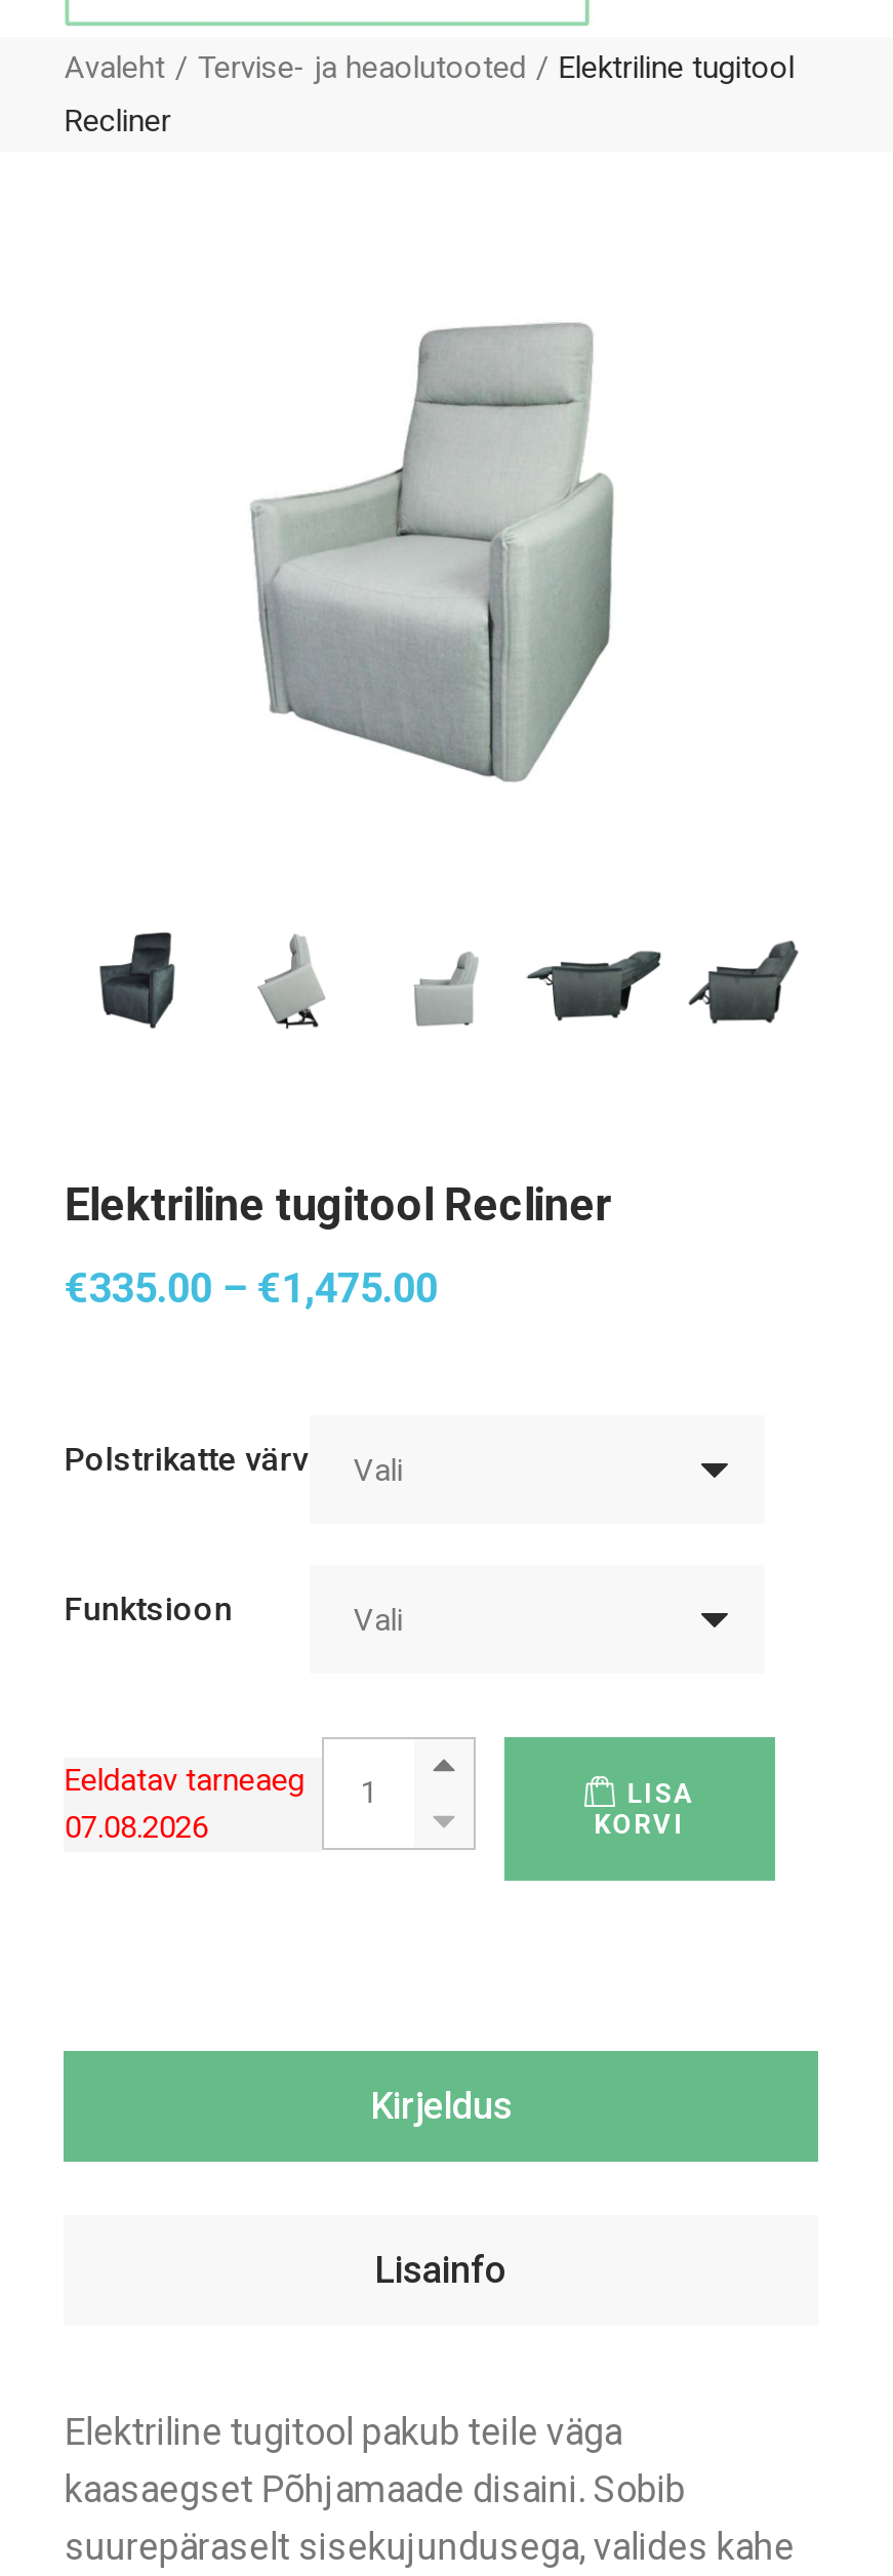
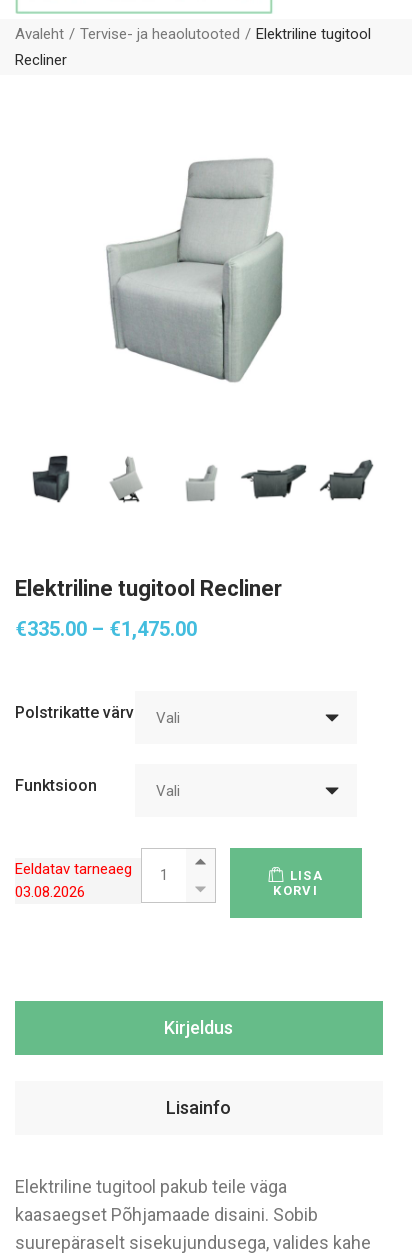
- 07.08.2026
+ 03.08.2026
